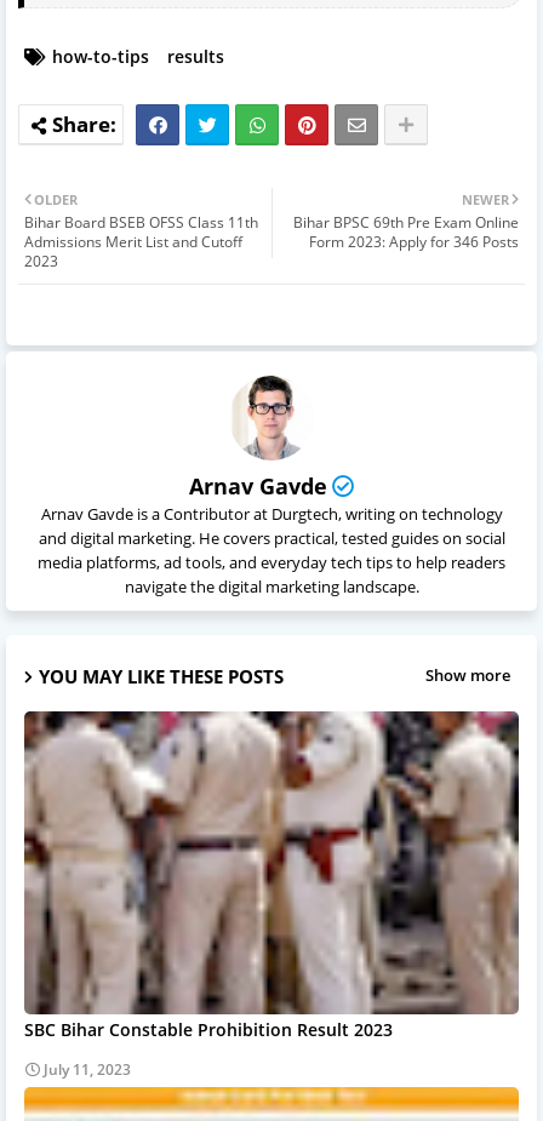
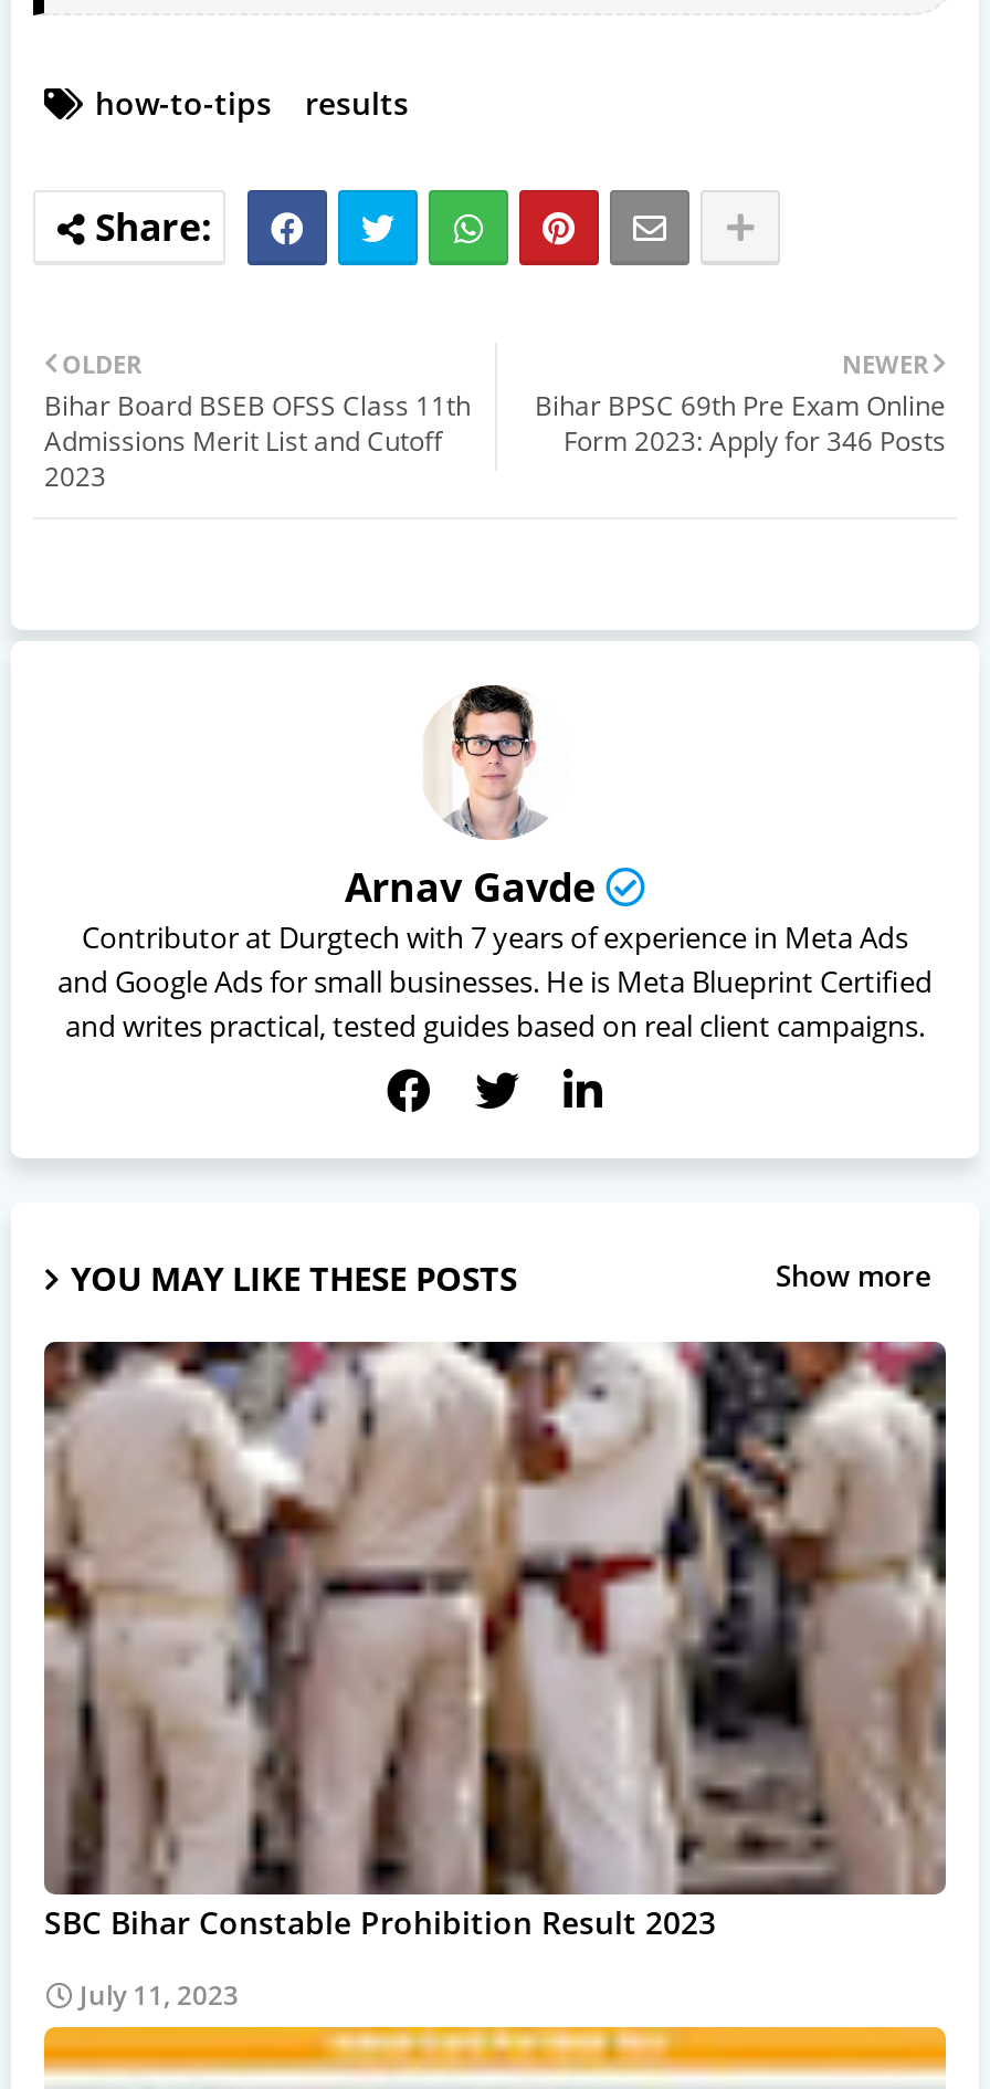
- Arnav Gavde is a Contributor at Durgtech, writing on technology
- and digital marketing. He covers practical, tested guides on social
- media platforms, ad tools, and everyday tech tips to help readers
- navigate the digital marketing landscape.
+ Contributor at Durgtech with 7 years of experience in Meta Ads
+ and Google Ads for small businesses. He is Meta Blueprint Certified
+ and writes practical, tested guides based on real client campaigns.
